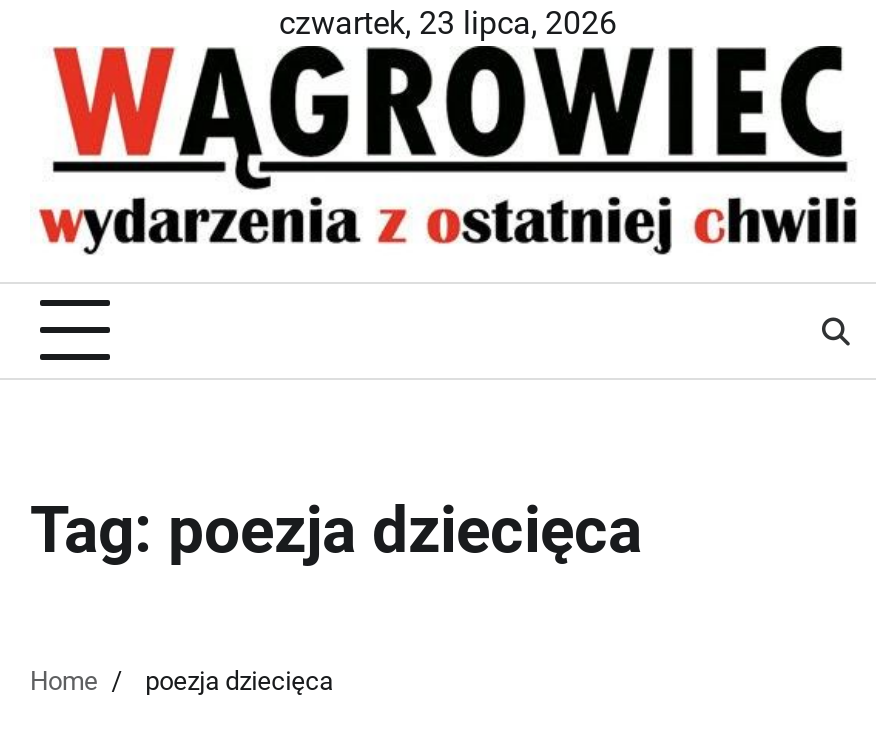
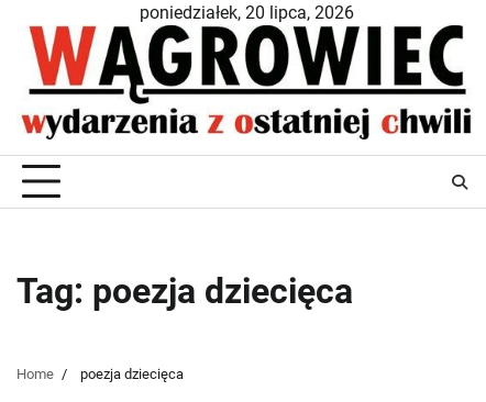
- czwartek, 23 lipca, 2026
+ poniedziałek, 20 lipca, 2026
